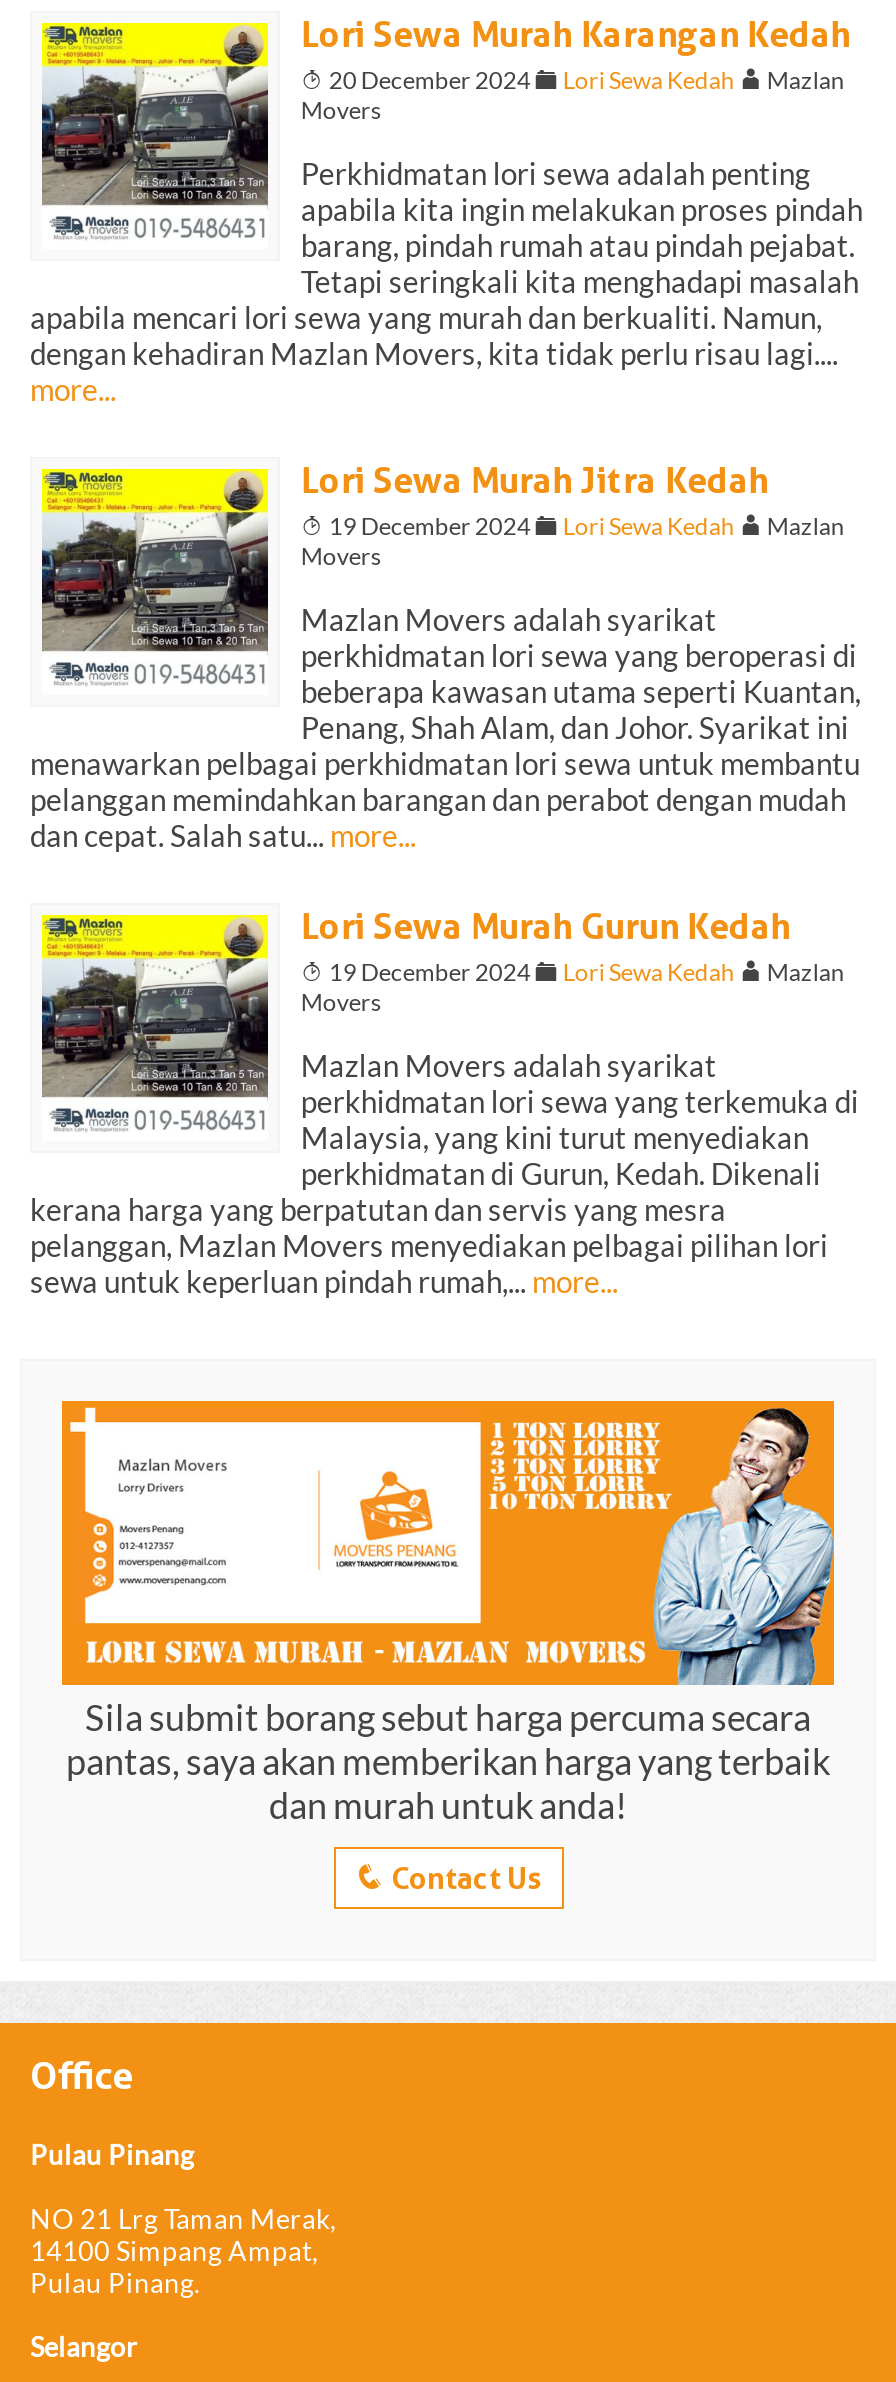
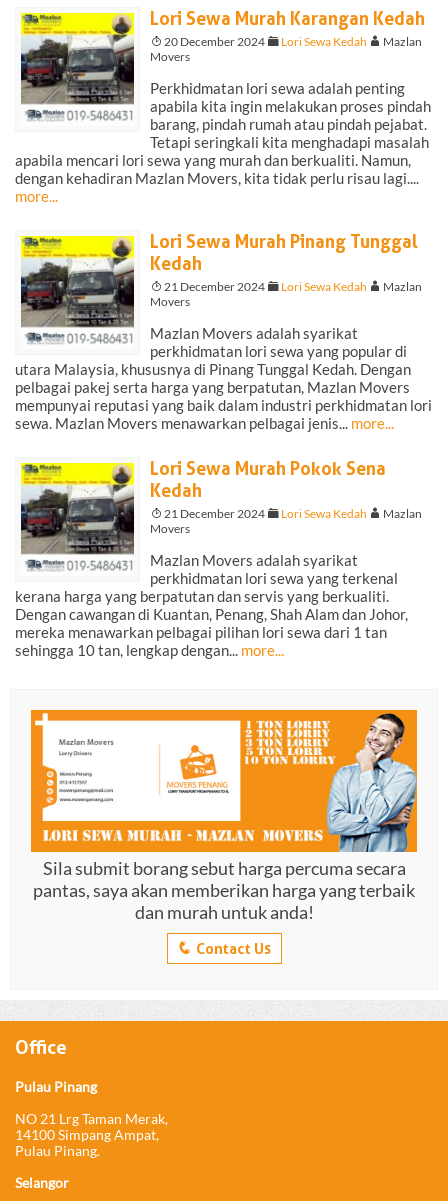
- Lori Sewa Murah Jitra Kedah
- T 19 December 2024 F Lori Sewa Kedah A Mazlan
+ Lori Sewa Murah Pinang Tunggal
+ Kedah
+ T 21 December 2024 F Lori Sewa Kedah A Mazlan

- [image]
- perkhidmatan lori sewa yang beroperasi di
- beberapa kawasan utama seperti Kuantan,
- Penang, Shah Alam, dan Johor. Syarikat ini
- menawarkan pelbagai perkhidmatan lori sewa untuk membantu
- pelanggan memindahkan barangan dan perabot dengan mudah
- dan cepat. Salah satu... more...
+ [image]
+ perkhidmatan lori sewa yang popular di
+ utara Malaysia, khususnya di Pinang Tunggal Kedah. Dengan
+ pelbagai pakej serta harga yang berpatutan, Mazlan Movers
+ mempunyai reputasi yang baik dalam industri perkhidmatan lori
+ sewa. Mazlan Movers menawarkan pelbagai jenis... more...

- [image]
- perkhidmatan lori sewa yang terkemuka di
- Malaysia, yang kini turut menyediakan
- perkhidmatan di Gurun, Kedah. Dikenali
- kerana harga yang berpatutan dan servis yang mesra
- pelanggan, Mazlan Movers menyediakan pelbagai pilihan lori
- sewa untuk keperluan pindah rumah,... more...
+ [image]
+ perkhidmatan lori sewa yang terkenal
+ kerana harga yang berpatutan dan servis yang berkualiti.
+ Dengan cawangan di Kuantan, Penang, Shah Alam dan Johor,
+ mereka menawarkan pelbagai pilihan lori sewa dari 1 tan
+ sehingga 10 tan, lengkap dengan... more...

- Lori Sewa Murah Gurun Kedah
- T 19 December 2024 F Lori Sewa Kedah A Mazlan
+ Lori Sewa Murah Pokok Sena
+ Kedah
+ T 21 December 2024 F Lori Sewa Kedah A Mazlan

moved down: Movers | Mazlan Movers adalah syarikat
